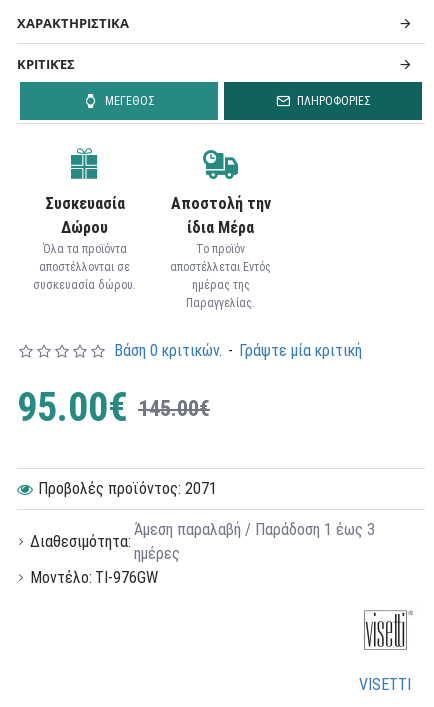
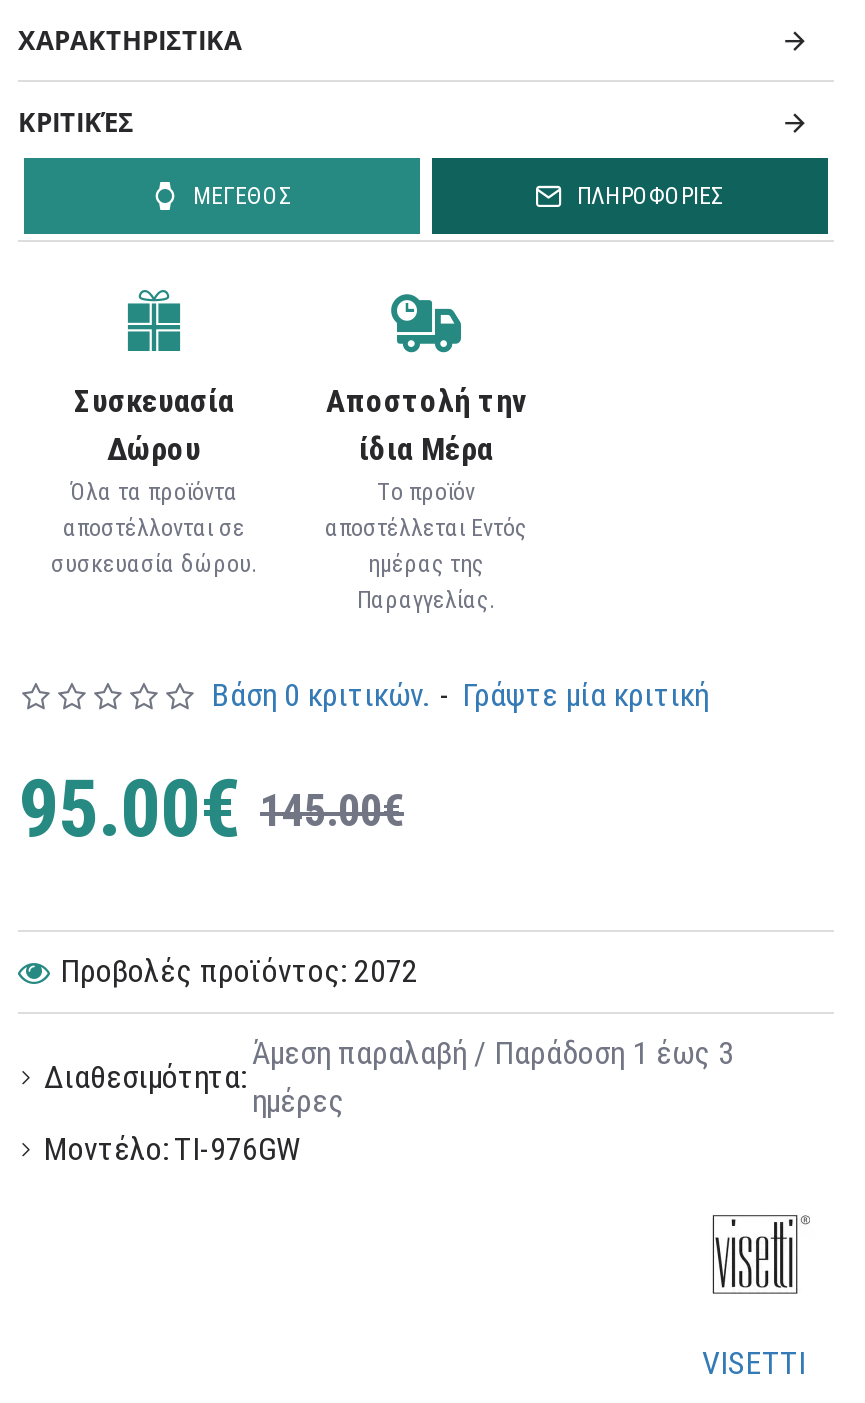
- Προβολές προϊόντος: 2071
+ Προβολές προϊόντος: 2072
